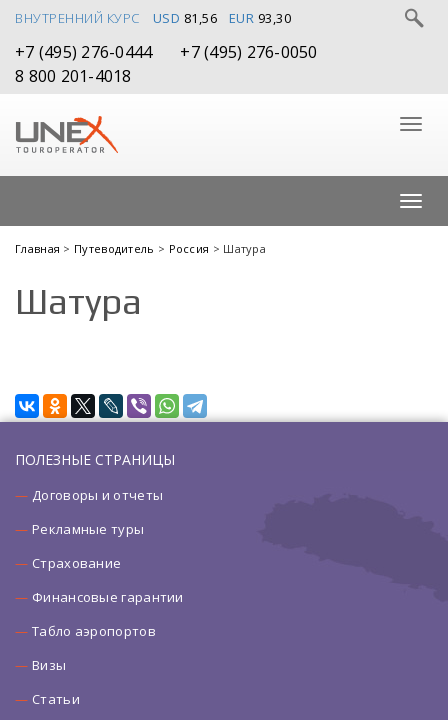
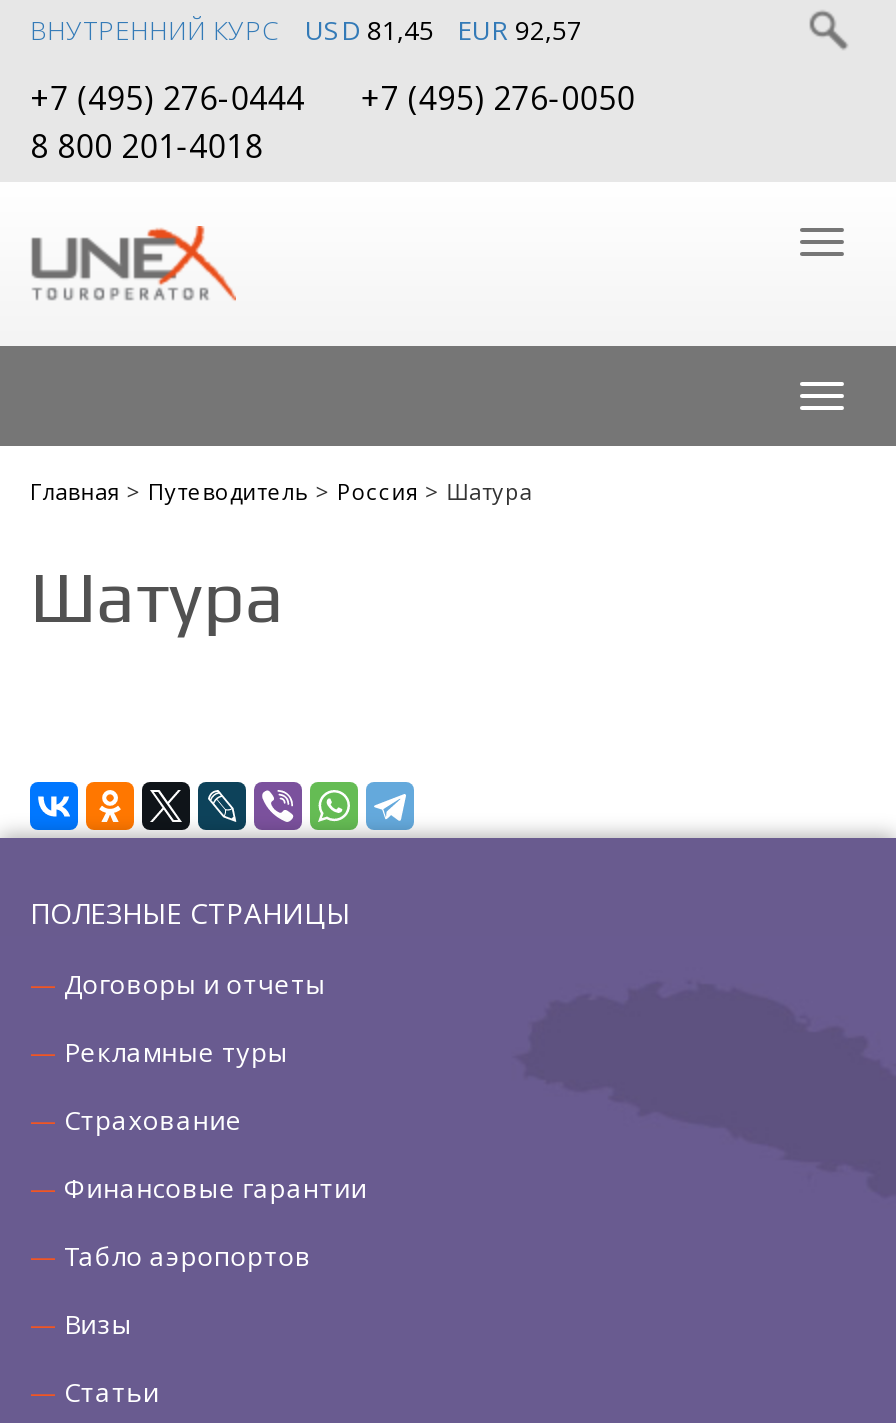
- USD 81,56
+ USD 81,45

- EUR 93,30
+ EUR 92,57
